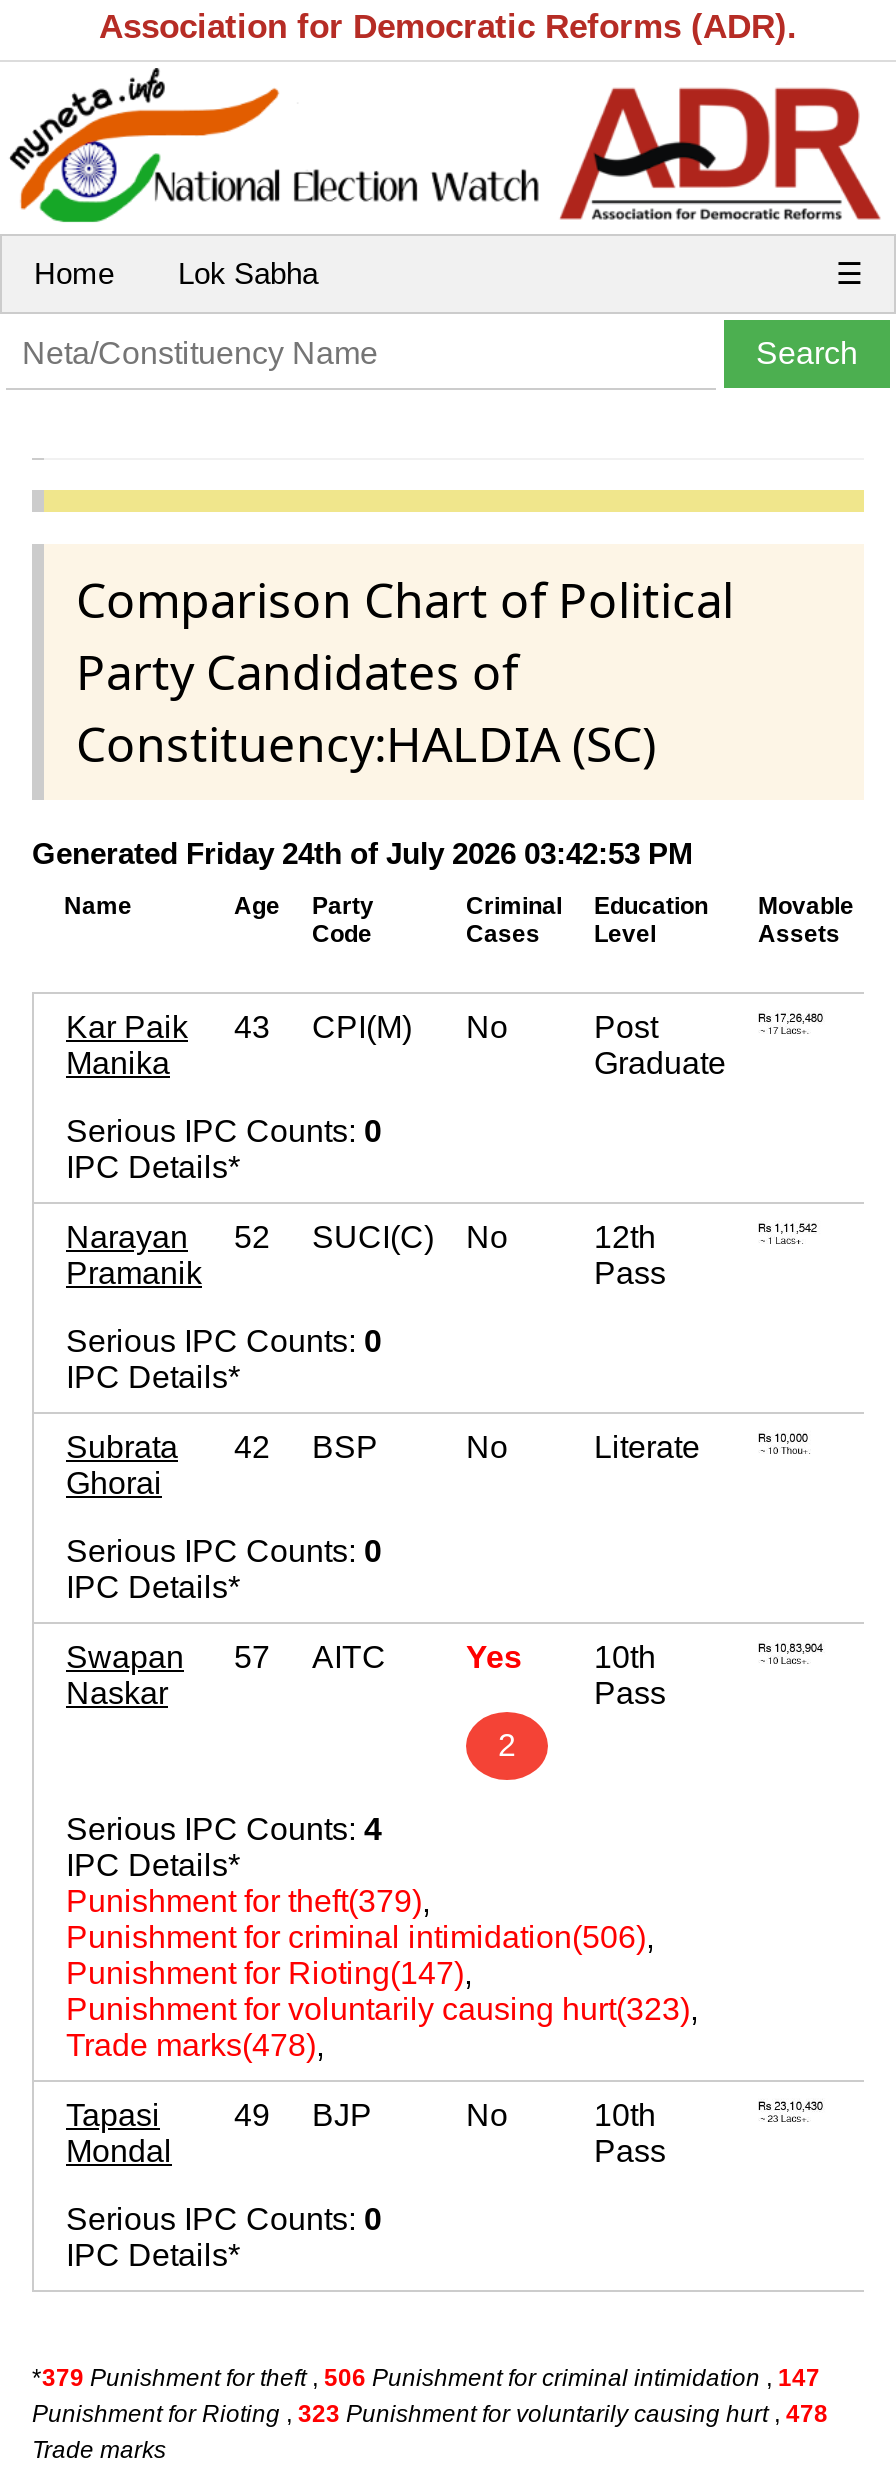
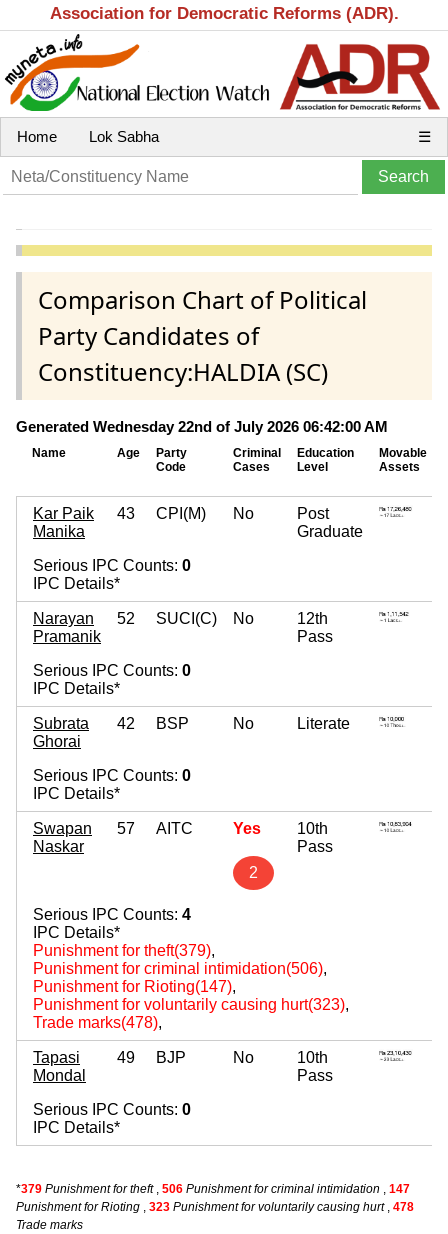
- Generated Friday 24th of July 2026 03:42:53 PM
+ Generated Wednesday 22nd of July 2026 06:42:00 AM
